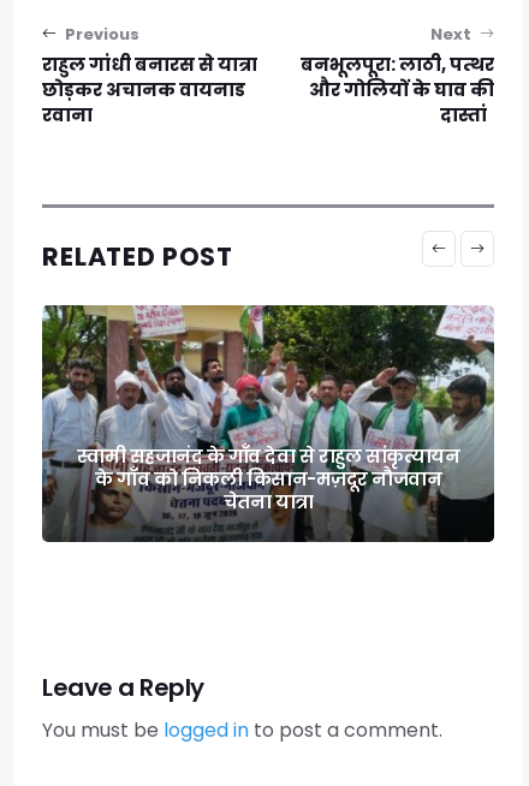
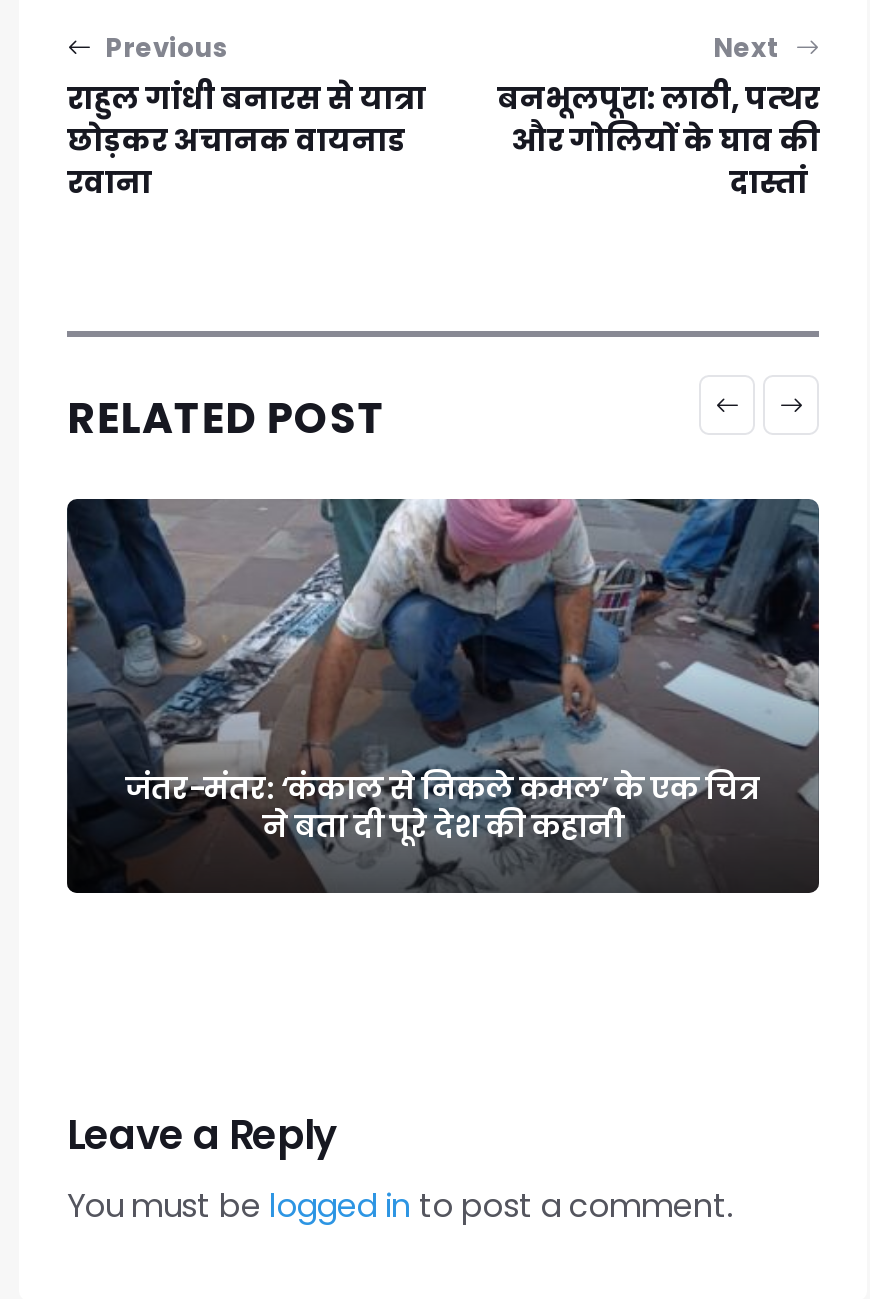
- [image]
- स्वामी सहजानंद के गाँव देवा से राहुल सांकृत्यायन
- के गाँव को निकली किसान-मज़दूर नौजवान
- चेतना यात्रा
+ [image]
+ जंतर-मंतर: ‘कंकाल से निकले कमल’ के एक चित्र
+ ने बता दी पूरे देश की कहानी
